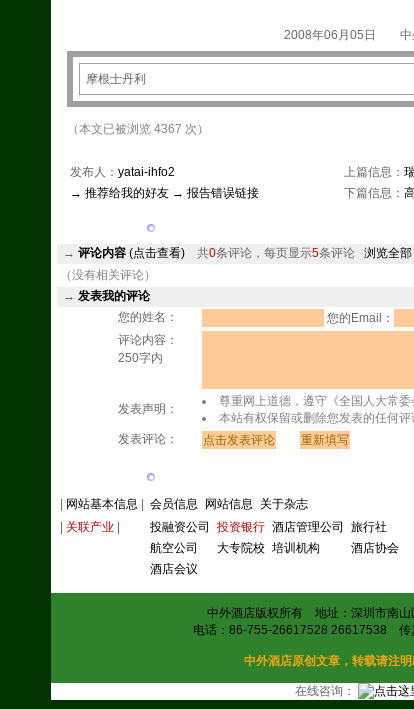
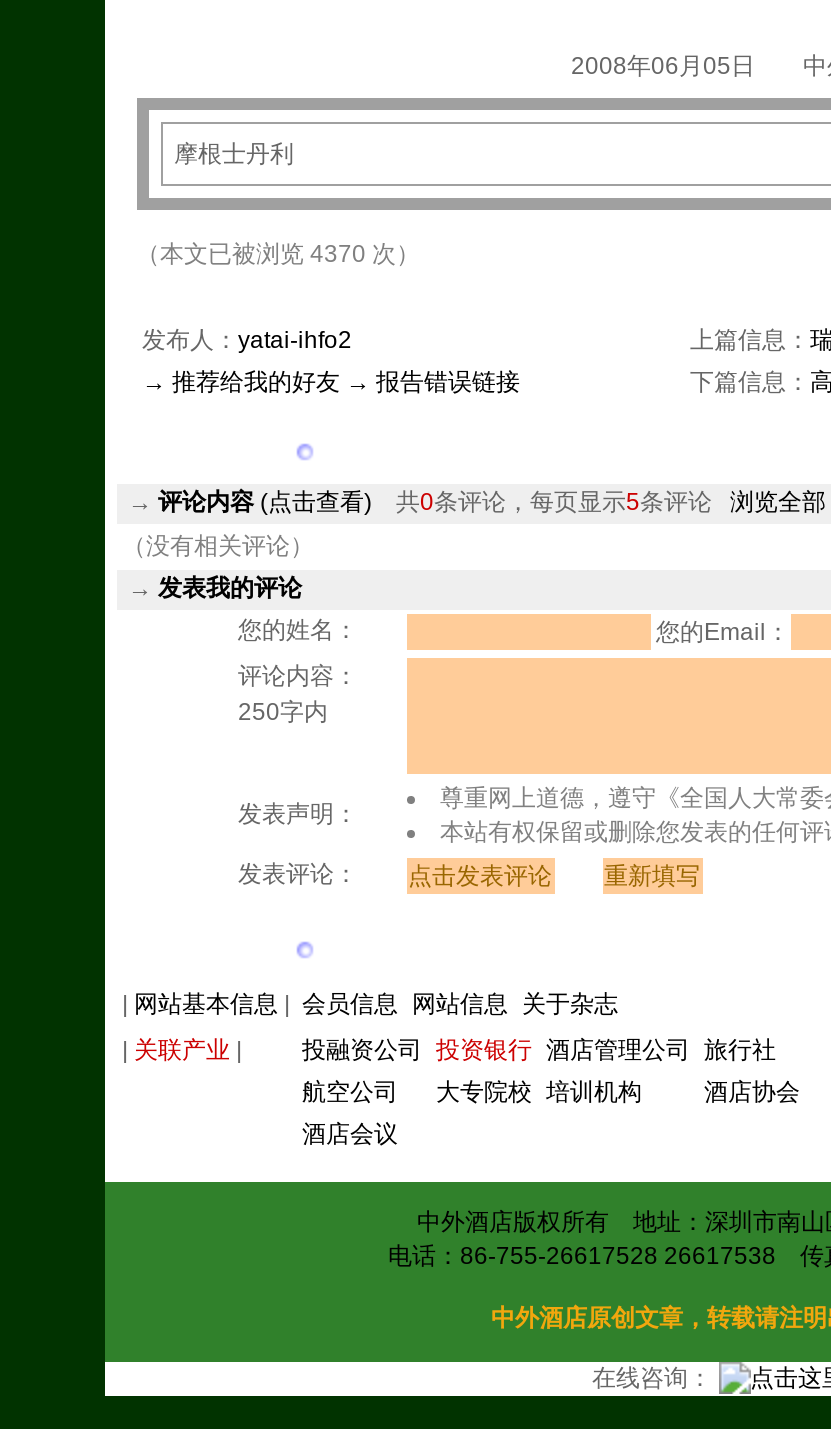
- （本文已被浏览 4367 次）
+ （本文已被浏览 4370 次）
